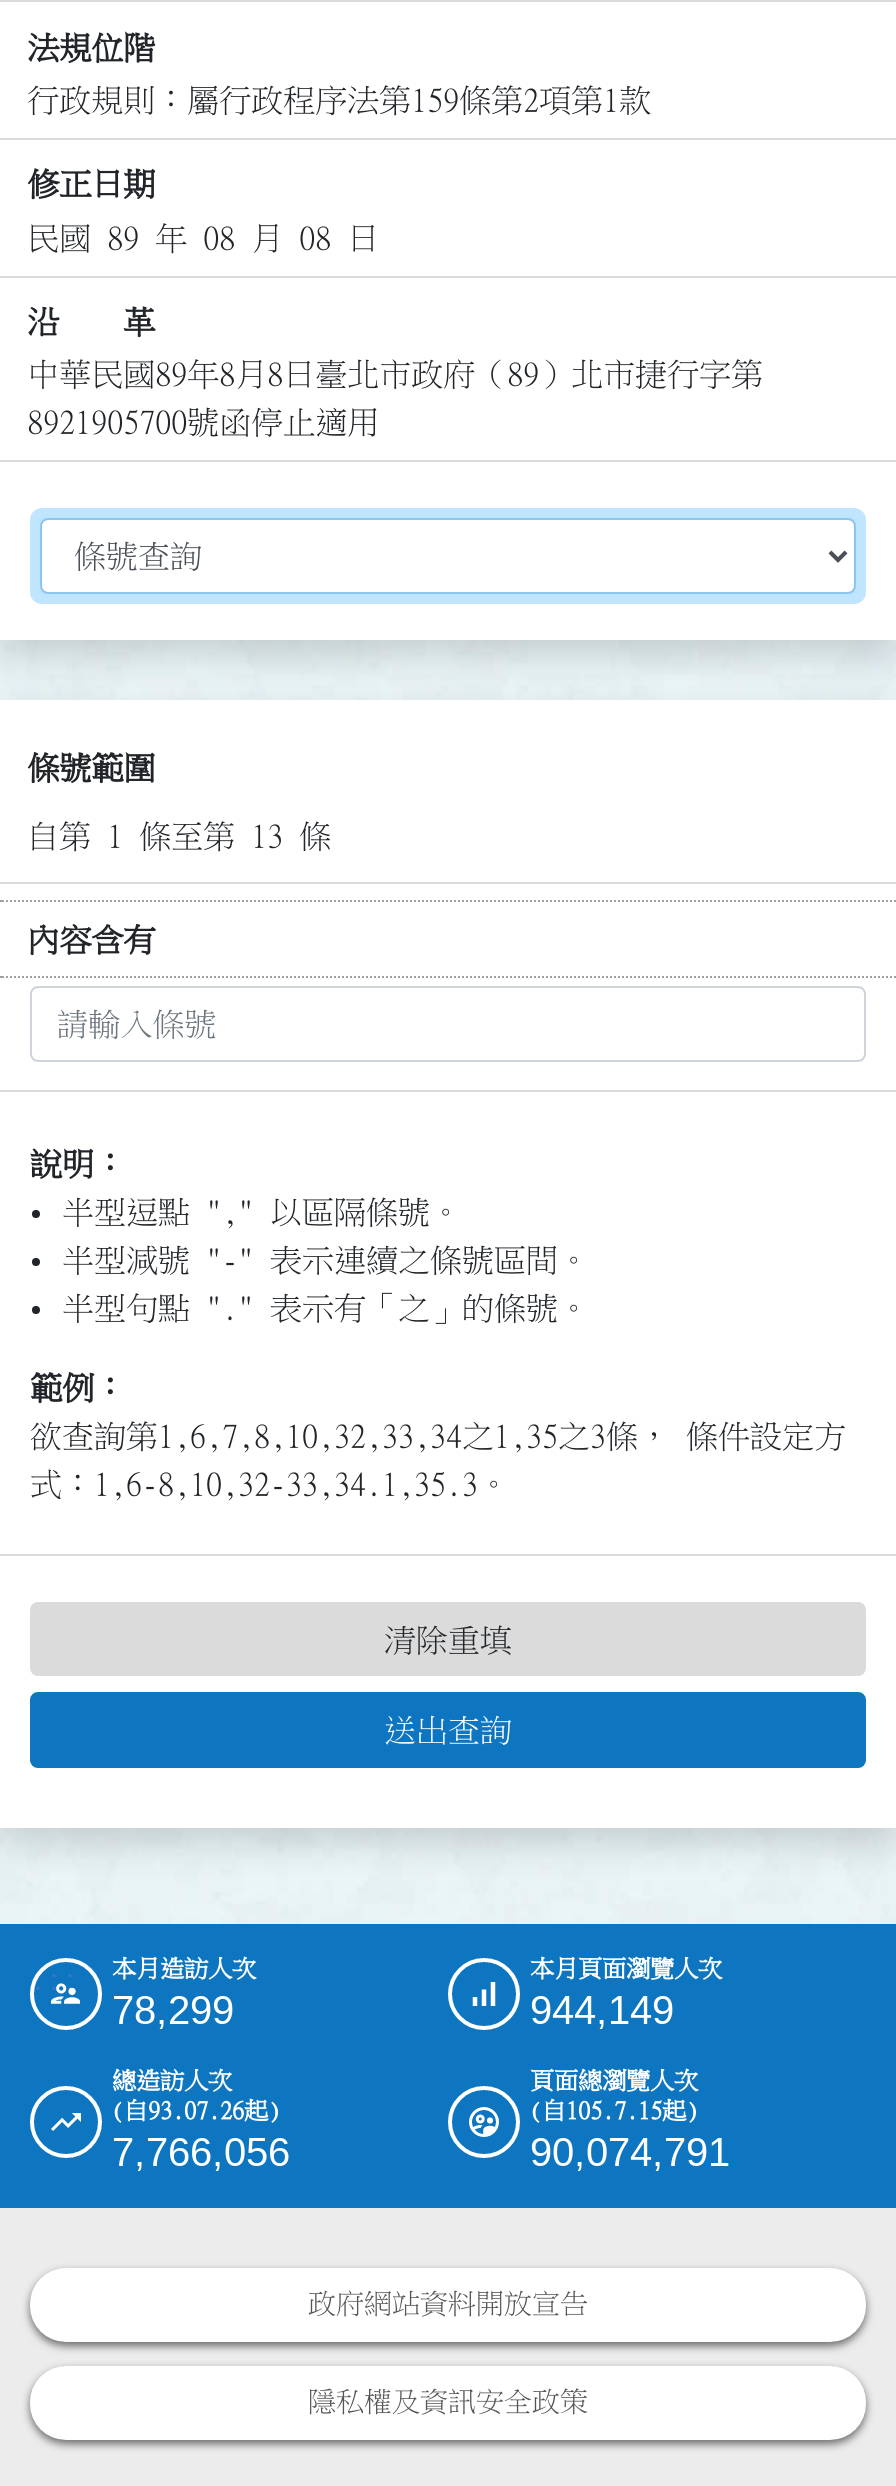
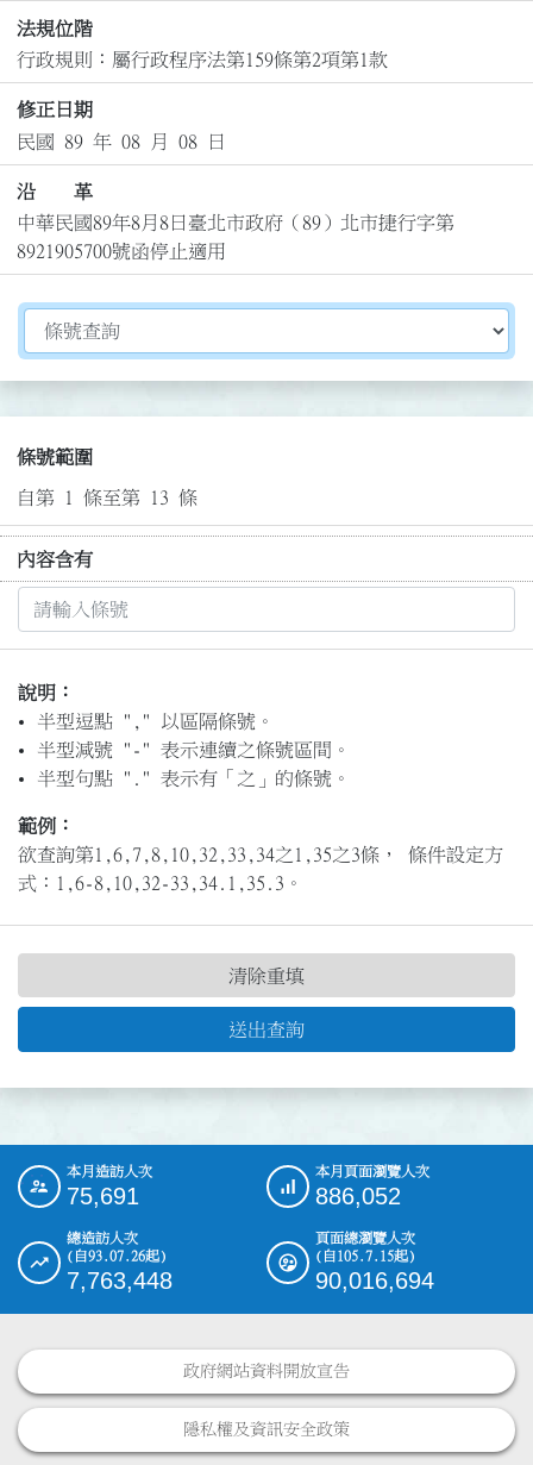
- 78,299
+ 75,691

- 944,149
+ 886,052

- 7,766,056
+ 7,763,448

- 90,074,791
+ 90,016,694
